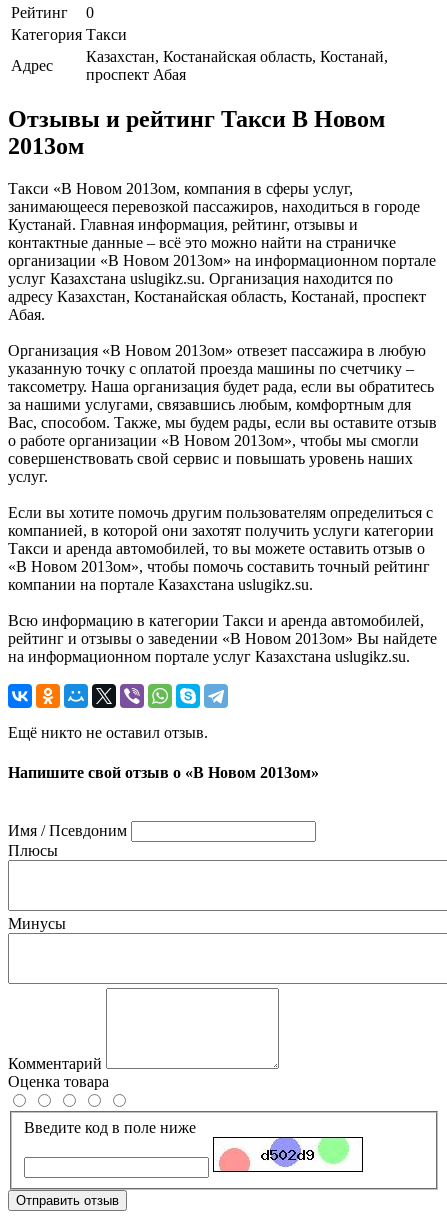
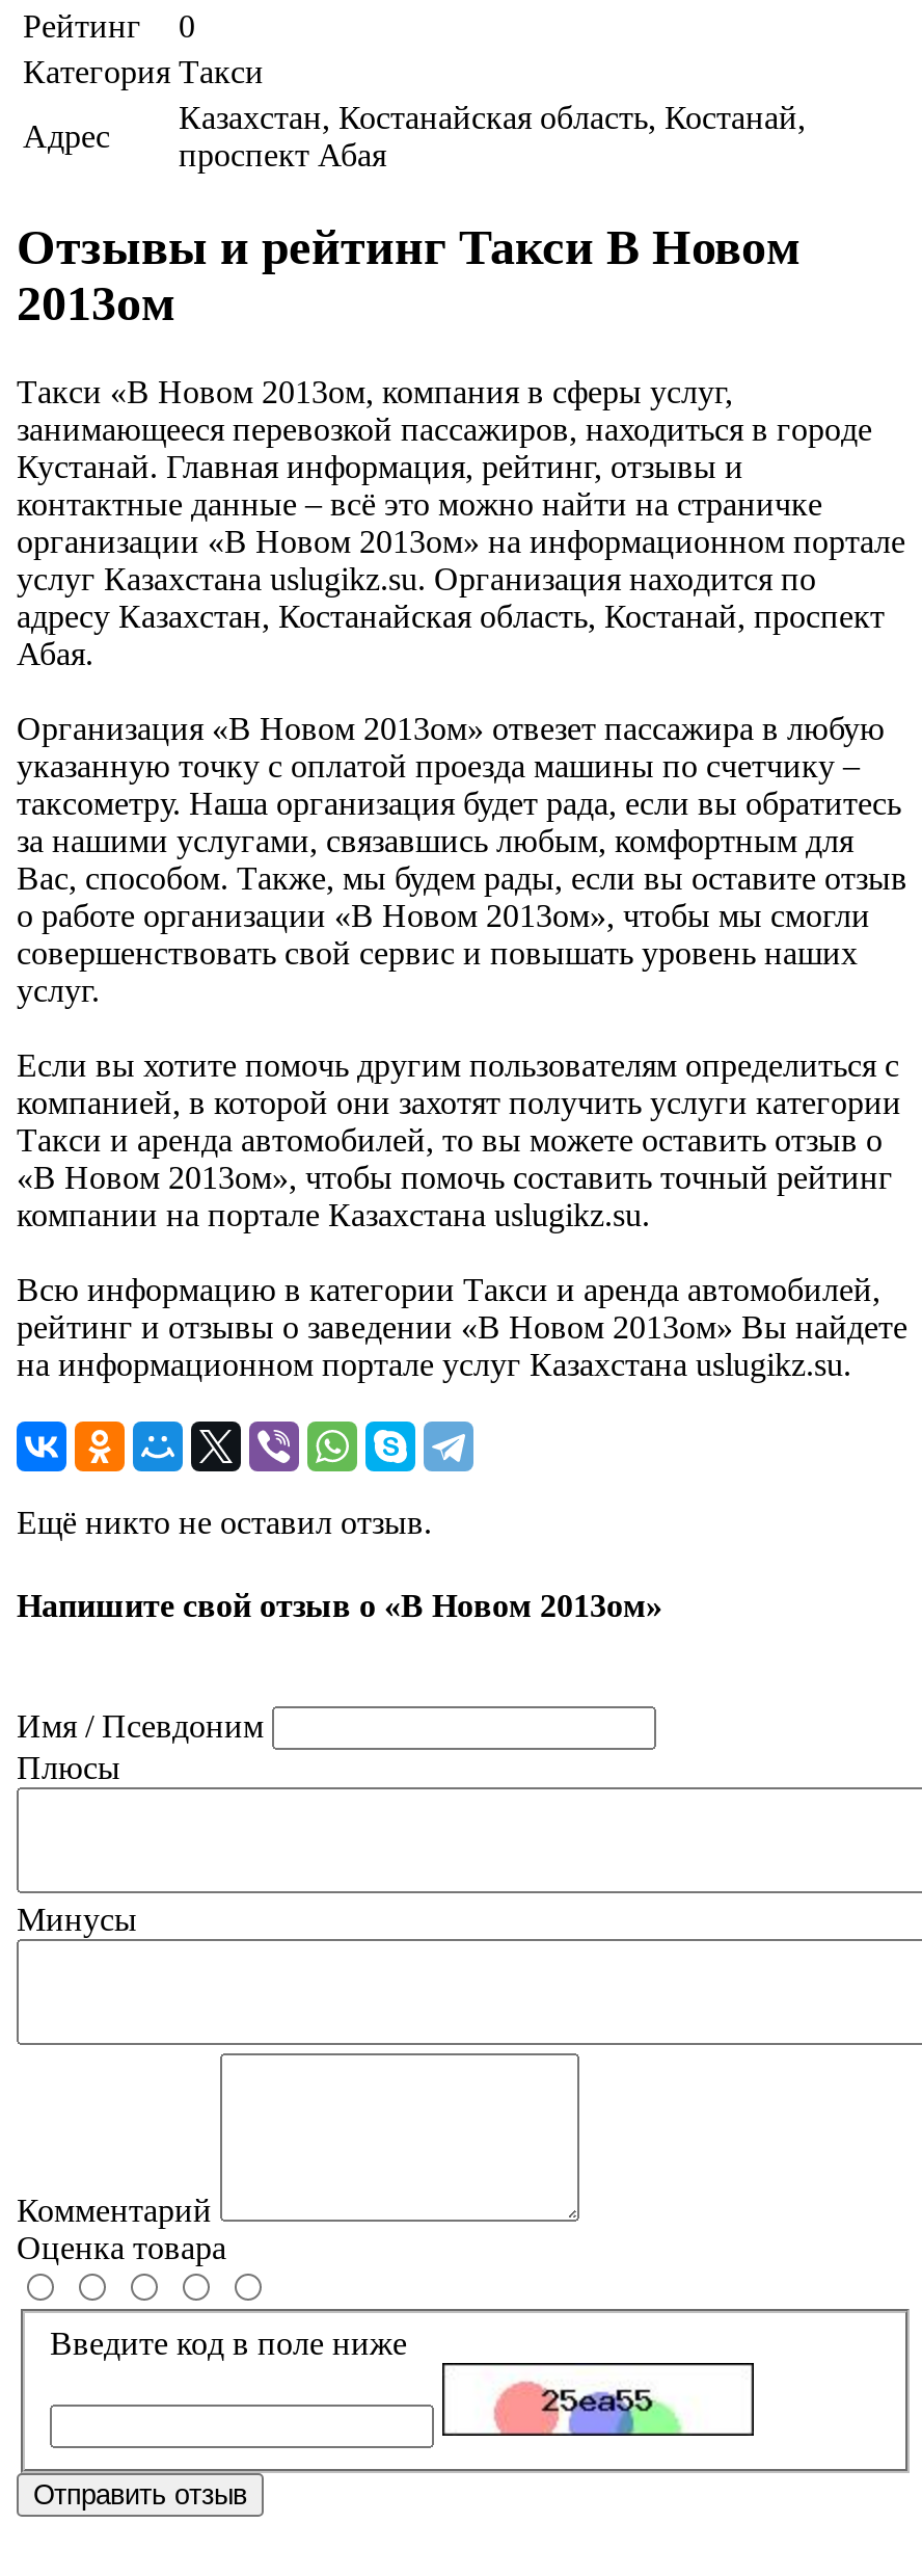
- [image]
+ [image]
